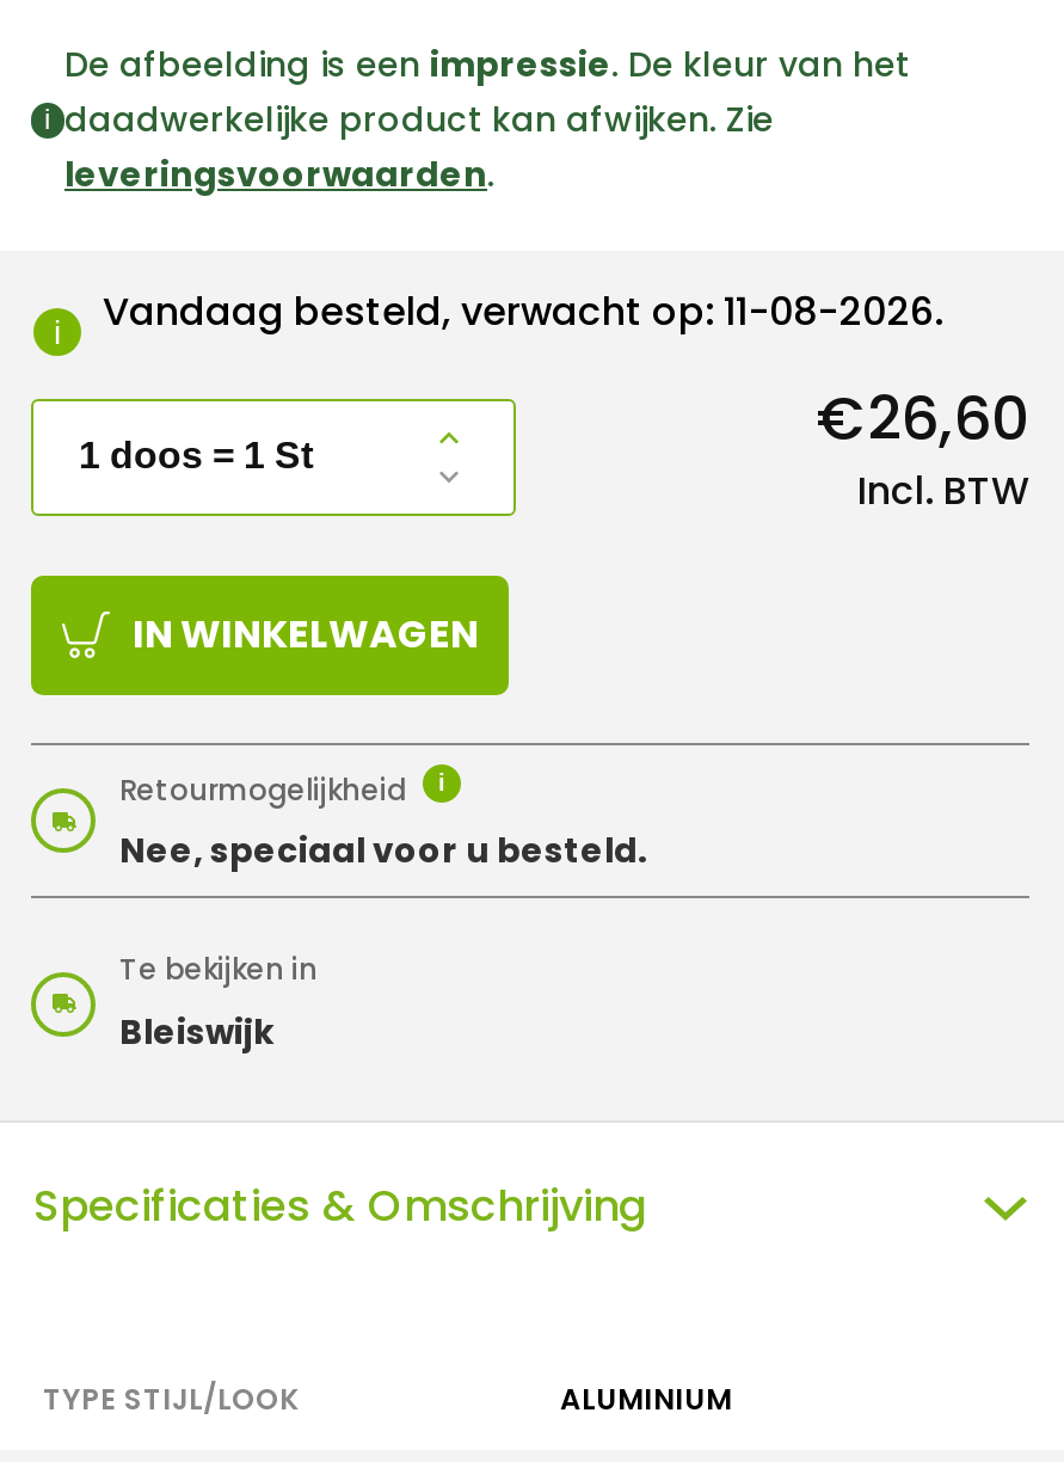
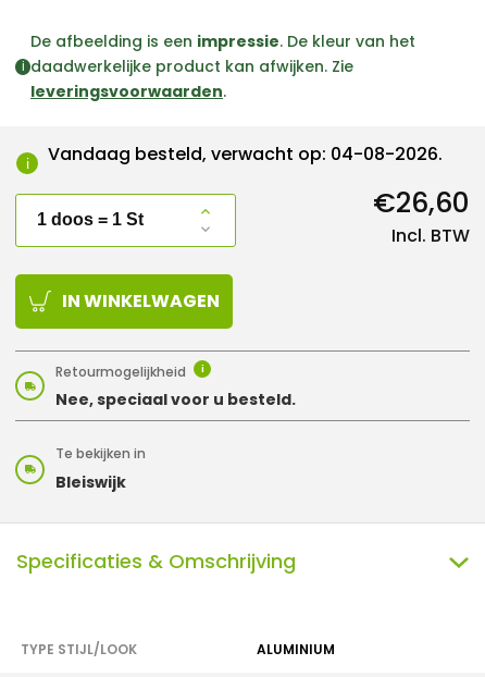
- Vandaag besteld, verwacht op: 11-08-2026.
+ Vandaag besteld, verwacht op: 04-08-2026.
